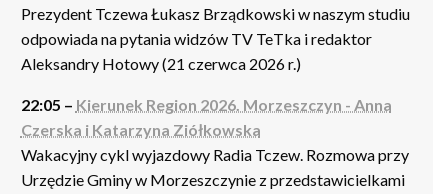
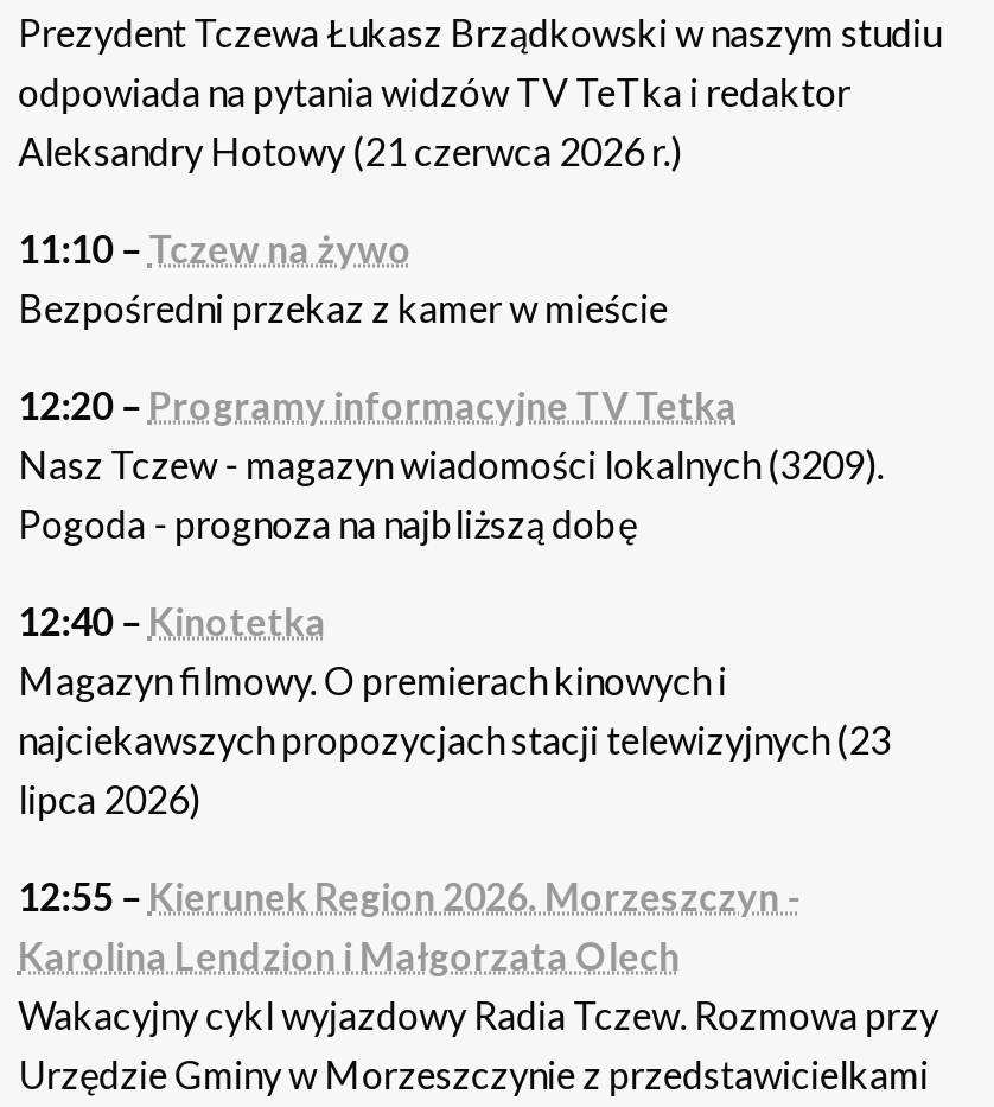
- 22:05 – Kierunek Region 2026. Morzeszczyn - Anna
- Czerska i Katarzyna Ziółkowska
+ 11:10 – Tczew na żywo
+ Bezpośredni przekaz z kamer w mieście
+ 12:20 – Programy informacyjne TV Tetka
+ Nasz Tczew - magazyn wiadomości lokalnych (3209).
+ Pogoda - prognoza na najbliższą dobę
+ 12:40 – Kinotetka
+ Magazyn filmowy. O premierach kinowych i
+ najciekawszych propozycjach stacji telewizyjnych (23
+ lipca 2026)
+ 12:55 – Kierunek Region 2026. Morzeszczyn -
+ Karolina Lendzion i Małgorzata Olech
